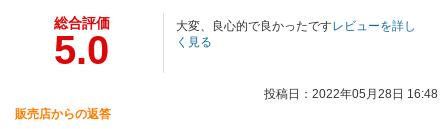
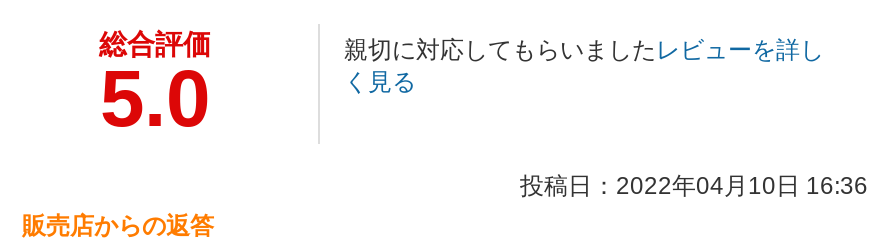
- 大変、良心的で良かったですレビューを詳し
+ 親切に対応してもらいましたレビューを詳し

- 投稿日：2022年05月28日 16:48
+ 投稿日：2022年04月10日 16:36
